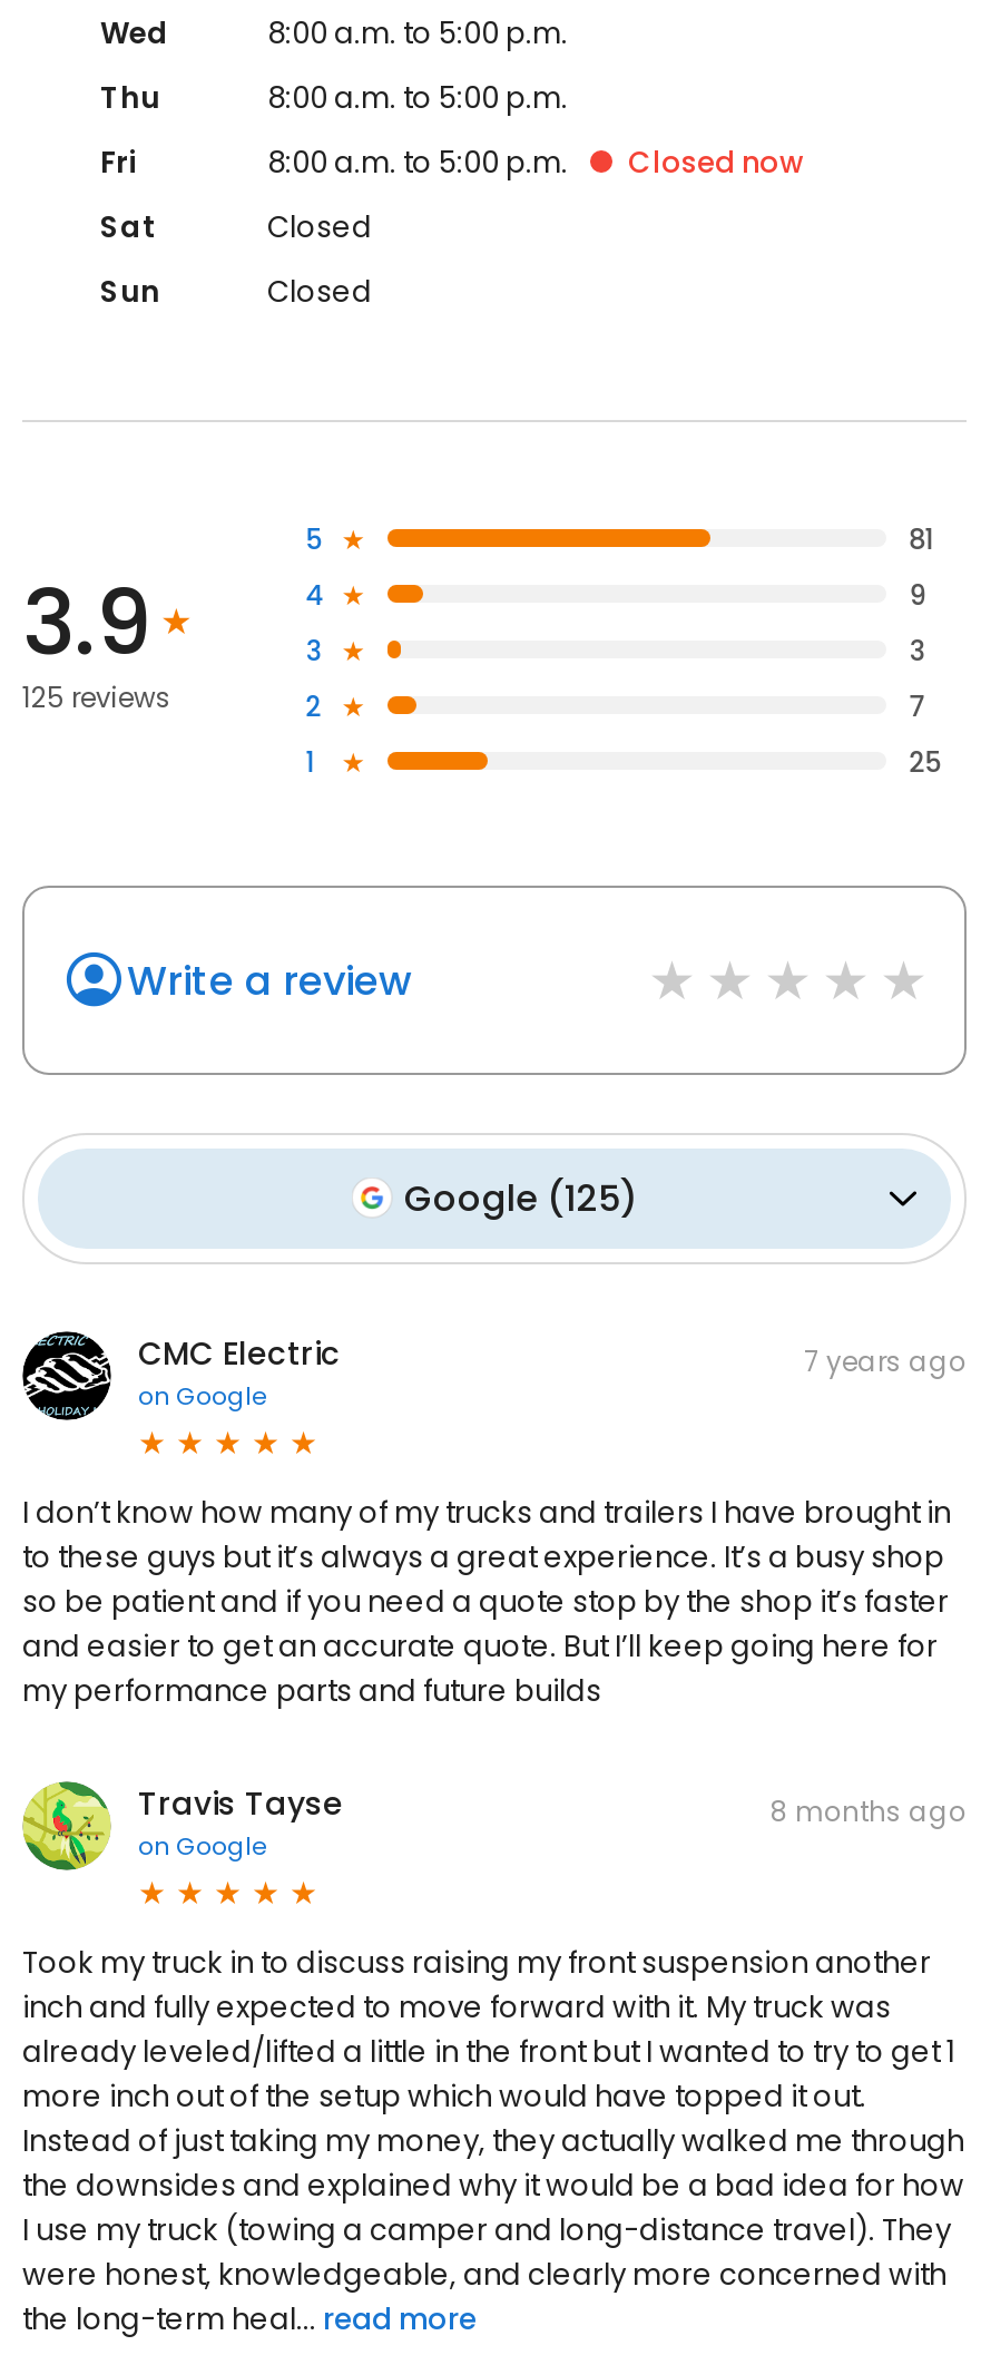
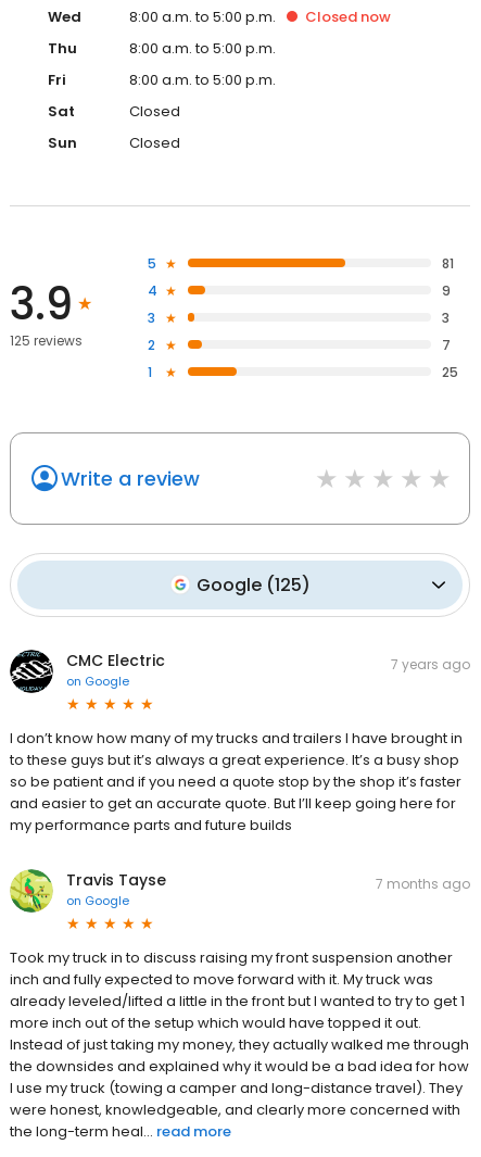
moved up: Closed now

- 8 months ago
+ 7 months ago
